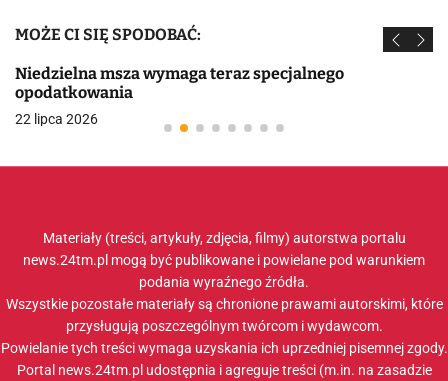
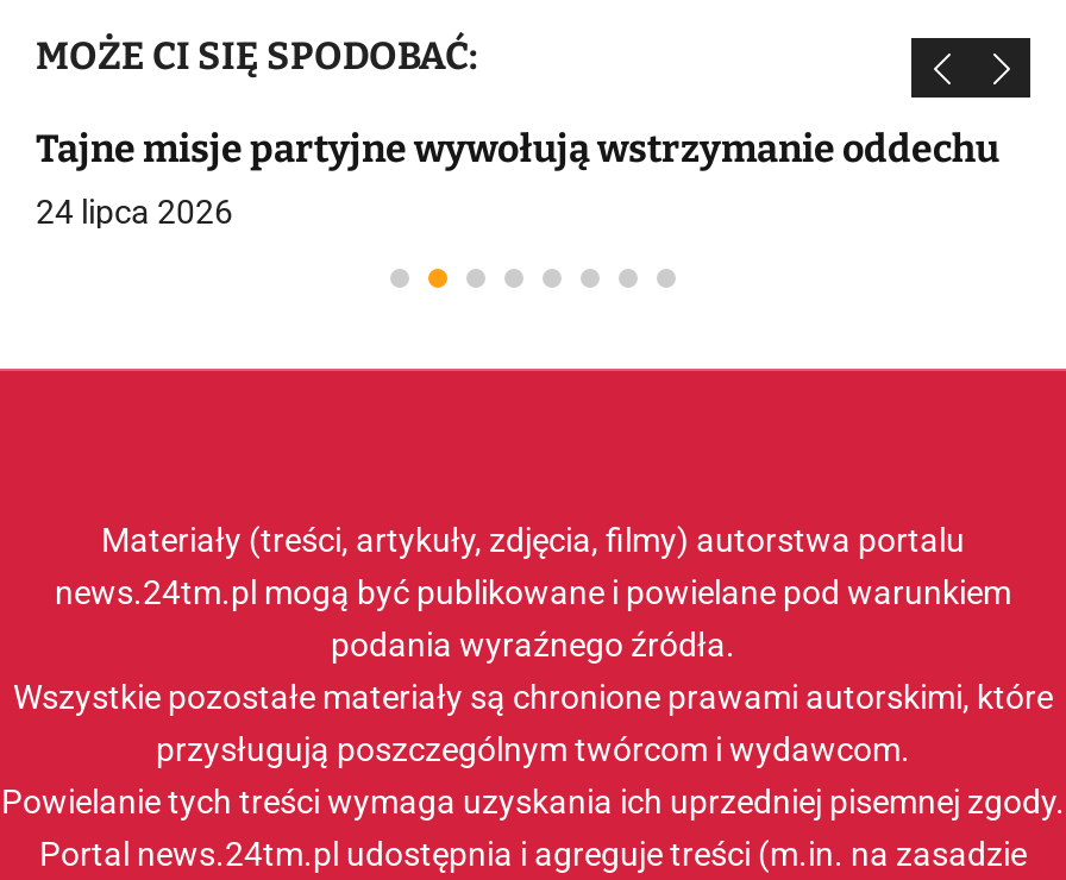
- Niedzielna msza wymaga teraz specjalnego
- opodatkowania
+ Tajne misje partyjne wywołują wstrzymanie oddechu

- 22 lipca 2026
+ 24 lipca 2026
